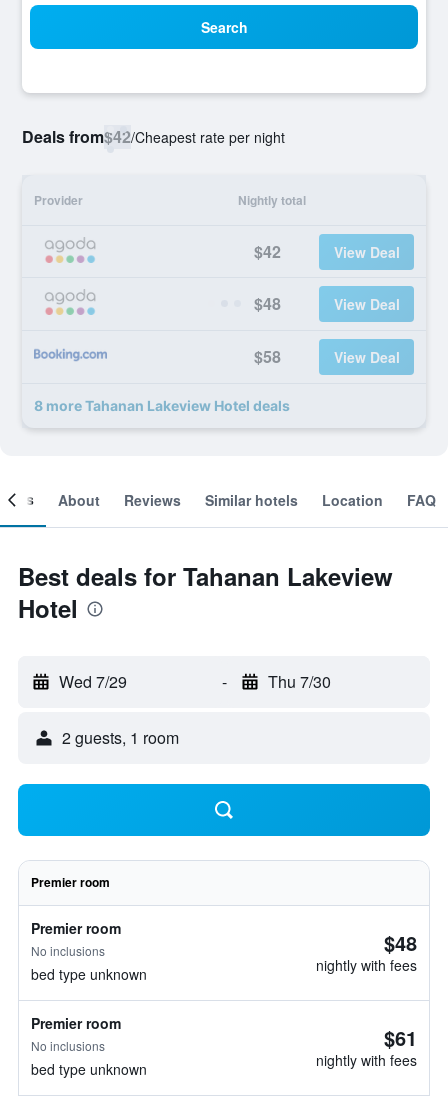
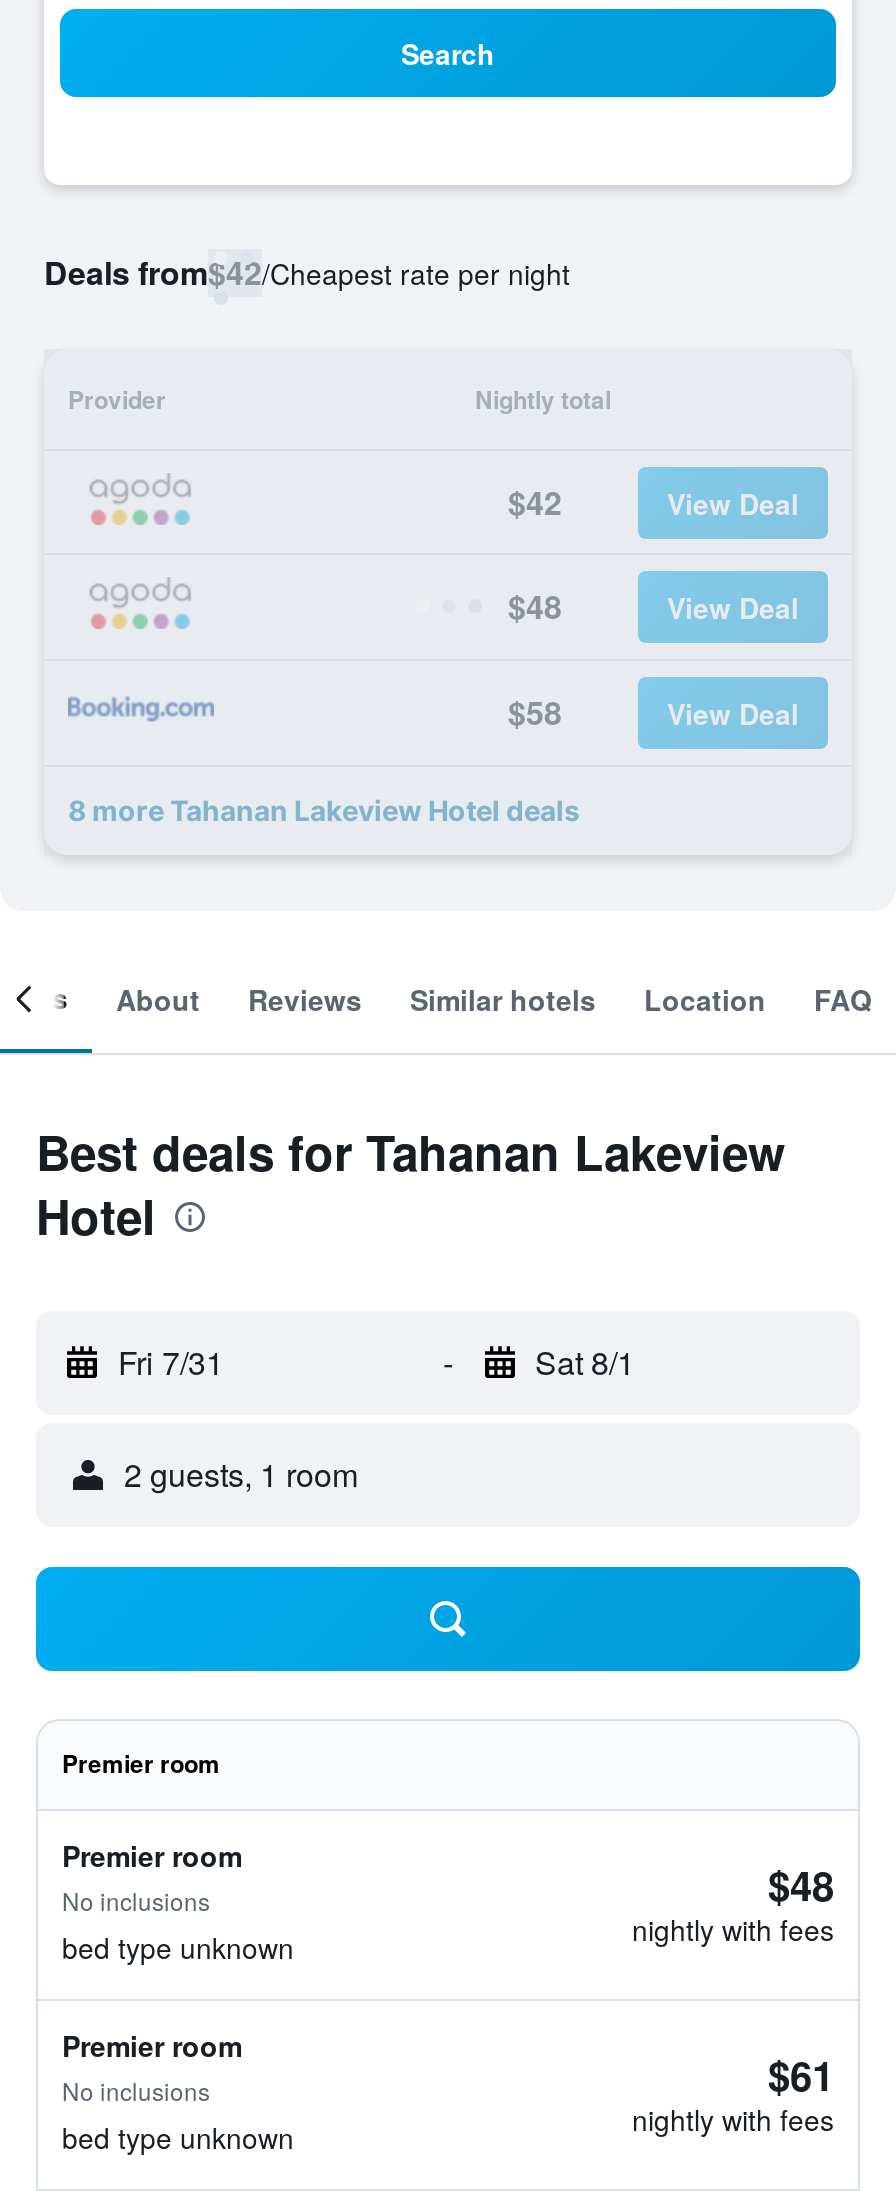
- Wed 7/29
+ Fri 7/31

- Thu 7/30
+ Sat 8/1
